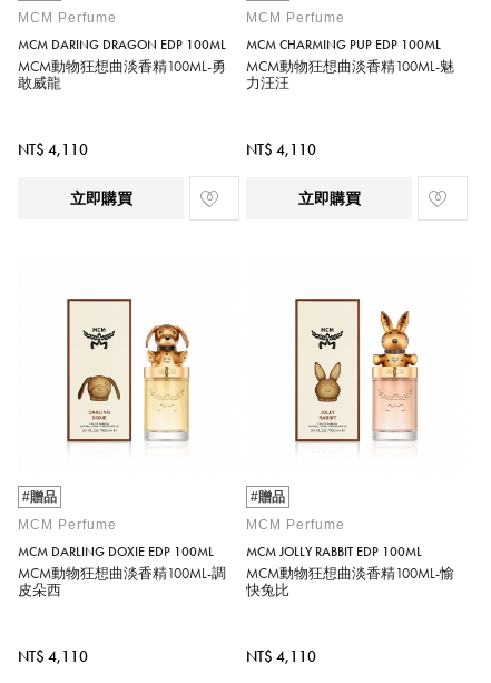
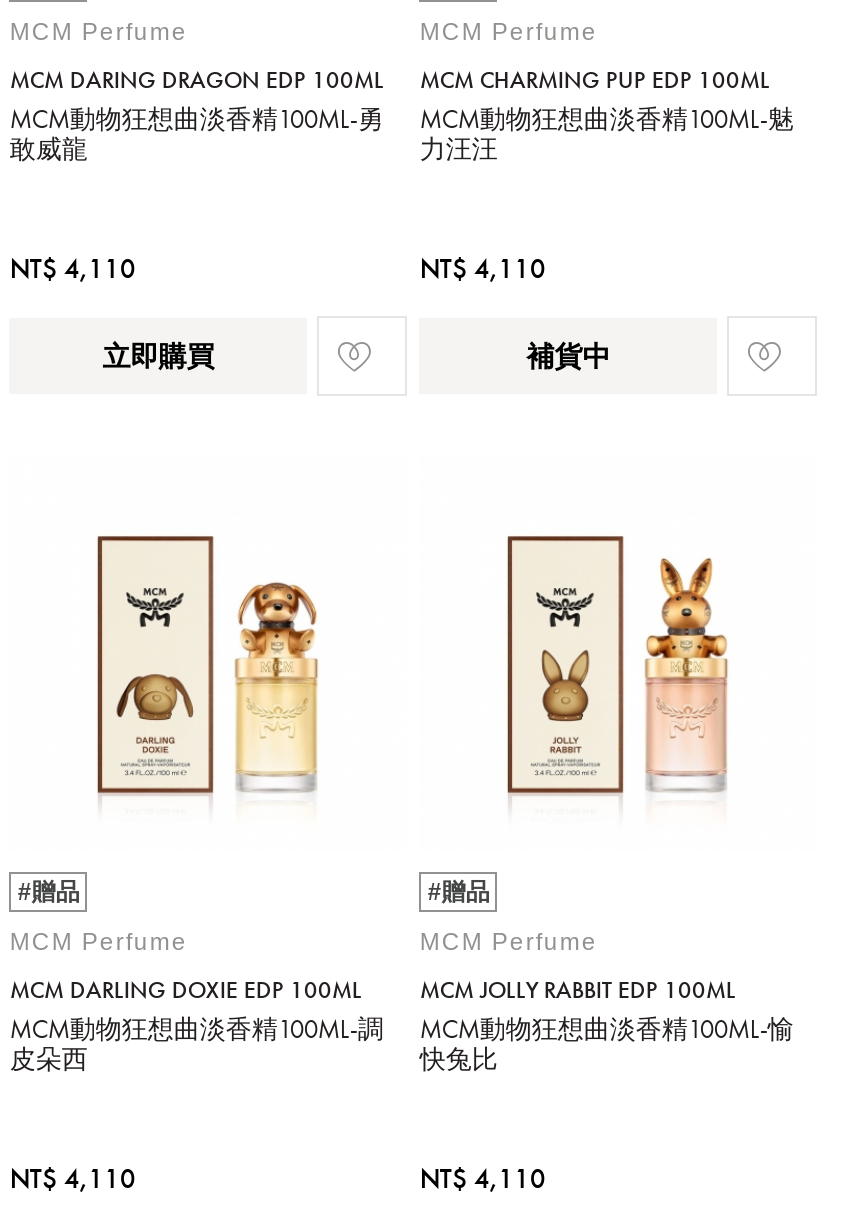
- 立即購買
+ 補貨中
